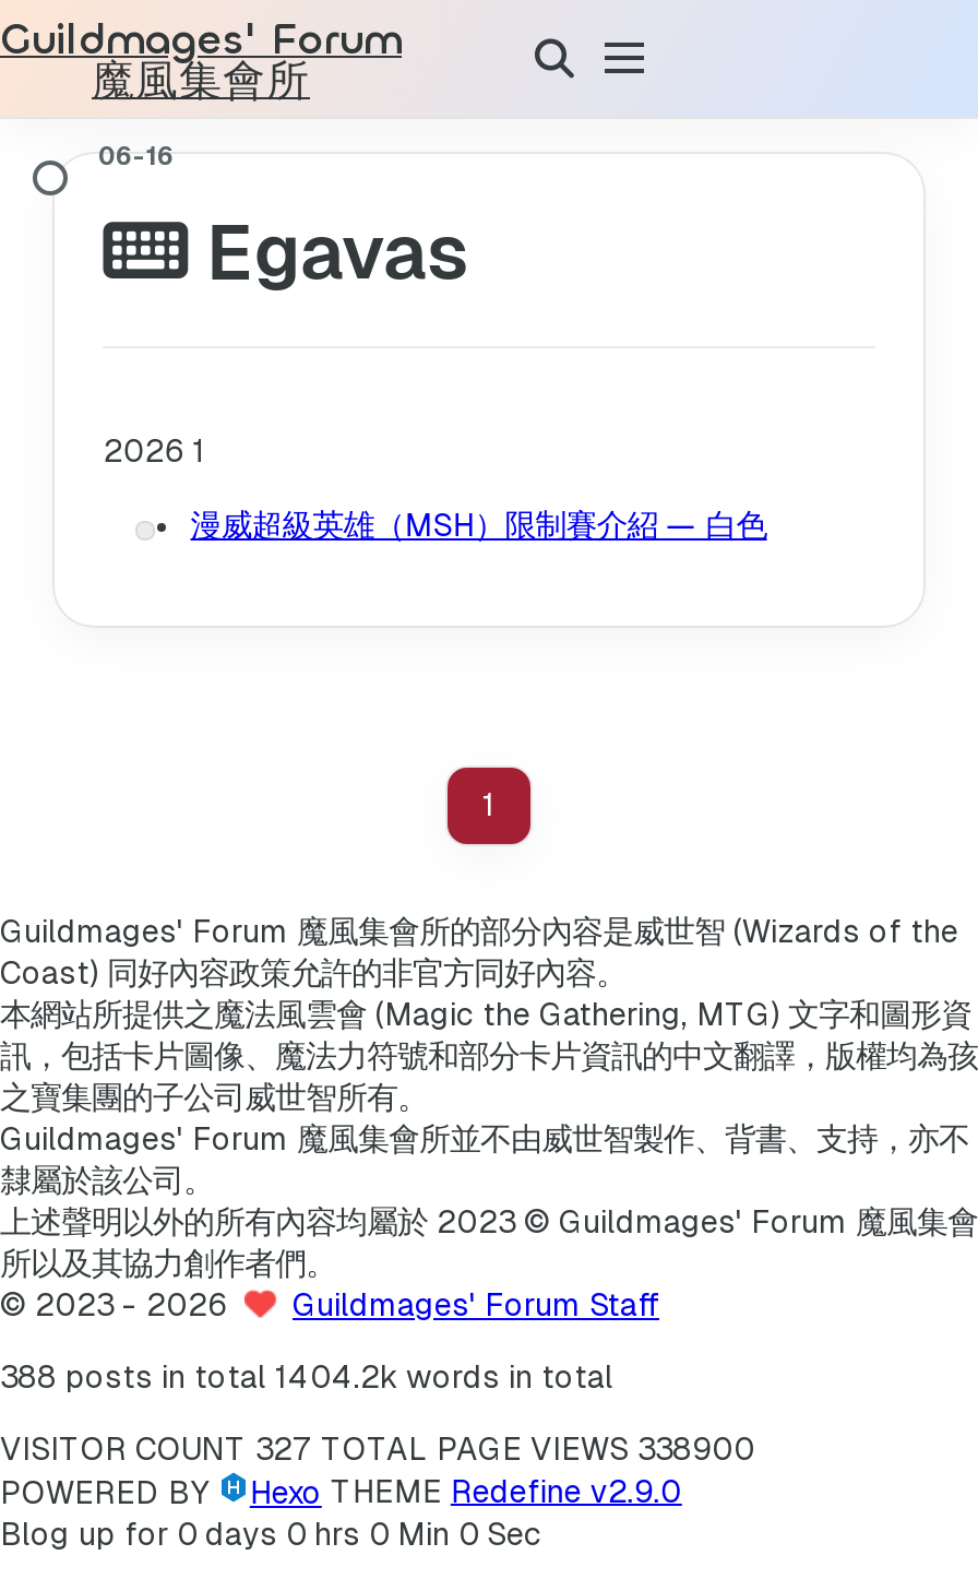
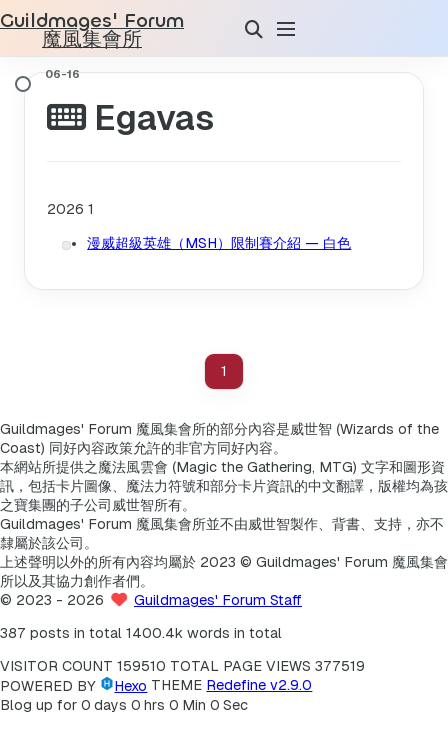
- 388 posts in total 1404.2k words in total
+ 387 posts in total 1400.4k words in total

- VISITOR COUNT 327 TOTAL PAGE VIEWS 338900
+ VISITOR COUNT 159510 TOTAL PAGE VIEWS 377519
